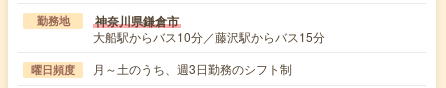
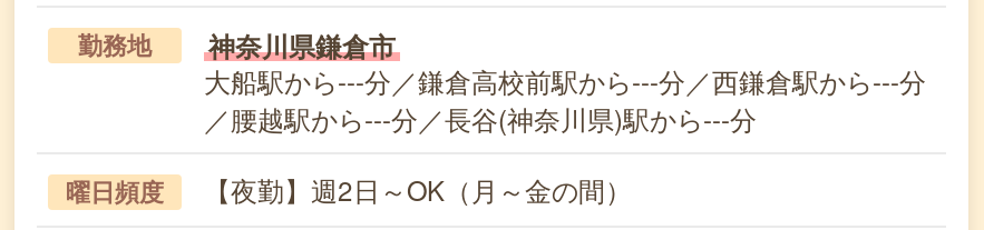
- 大船駅からバス10分／藤沢駅からバス15分
+ 大船駅から---分／鎌倉高校前駅から---分／西鎌倉駅から---分
+ ／腰越駅から---分／長谷(神奈川県)駅から---分

- 月～土のうち、週3日勤務のシフト制
+ 【夜勤】週2日～OK（月～金の間）
